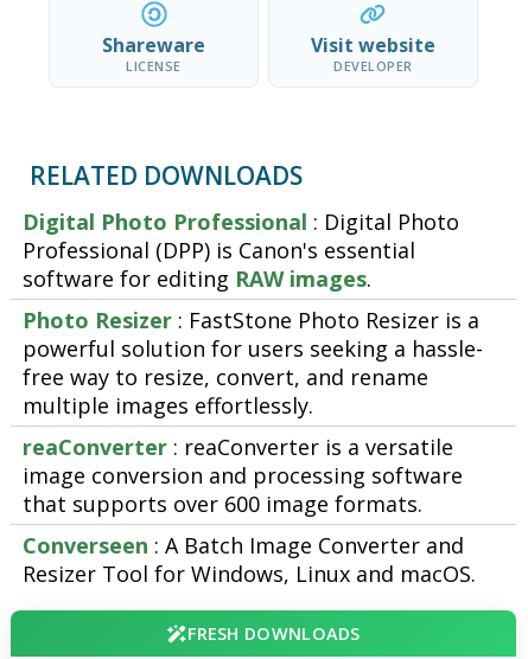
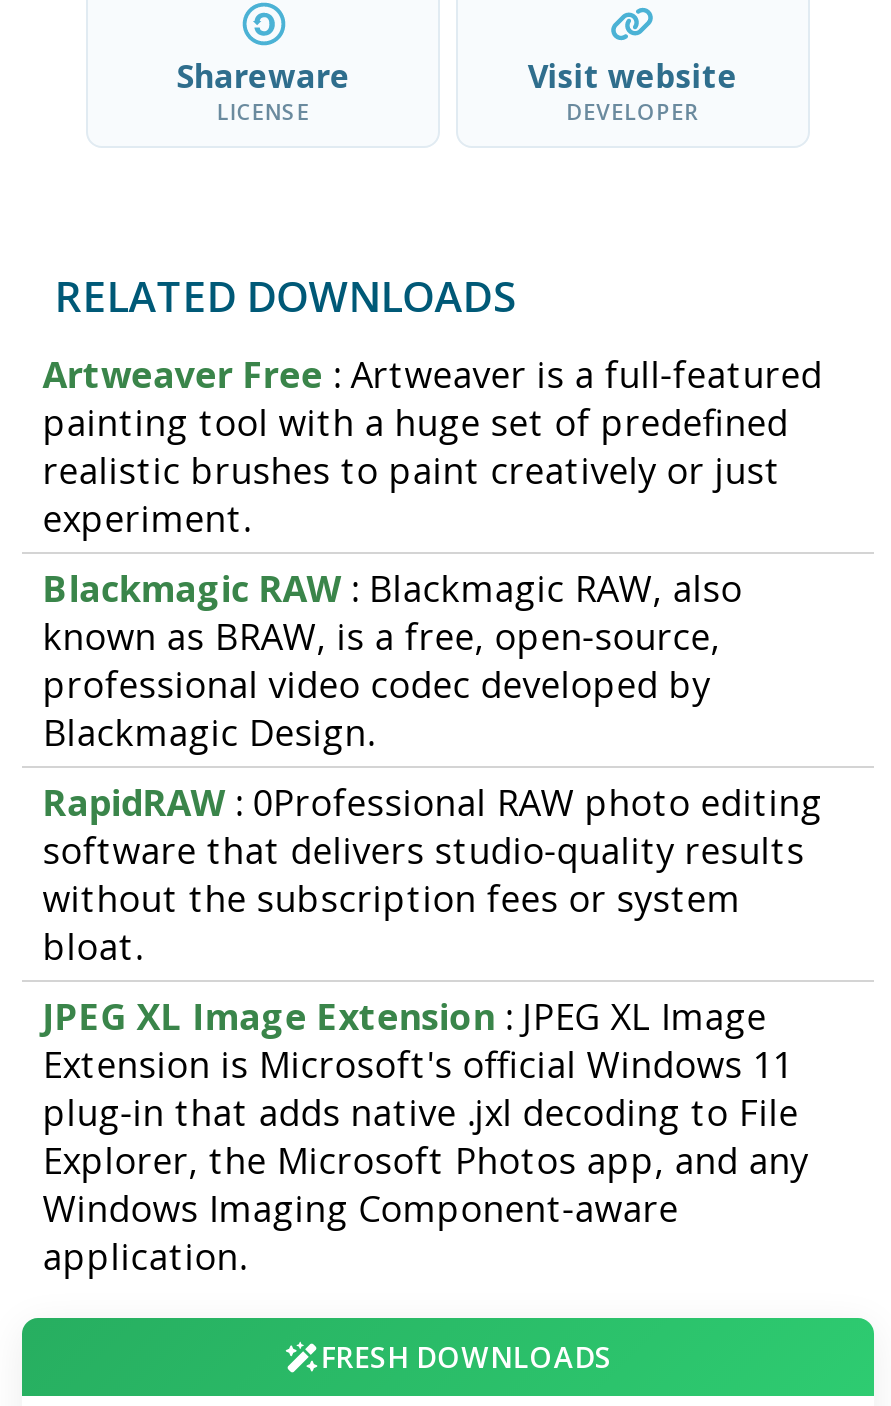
- Digital Photo Professional: Digital Photo
- Professional (DPP) is Canon's essential
- software for editing RAW images.
+ Artweaver Free: Artweaver is a full-featured
+ painting tool with a huge set of predefined
+ realistic brushes to paint creatively or just
+ experiment.

- Photo Resizer: FastStone Photo Resizer is a
- powerful solution for users seeking a hassle-
- free way to resize, convert, and rename
- multiple images effortlessly.
+ Blackmagic RAW: Blackmagic RAW, also
+ known as BRAW, is a free, open-source,
+ professional video codec developed by
+ Blackmagic Design.

- reaConverter: reaConverter is a versatile
- image conversion and processing software
- that supports over 600 image formats.
+ RapidRAW: 0Professional RAW photo editing
+ software that delivers studio-quality results
+ without the subscription fees or system
+ bloat.

- Converseen: A Batch Image Converter and
- Resizer Tool for Windows, Linux and macOS.
+ JPEG XL Image Extension: JPEG XL Image
+ Extension is Microsoft's official Windows 11
+ plug-in that adds native .jxl decoding to File
+ Explorer, the Microsoft Photos app, and any
+ Windows Imaging Component-aware
+ application.
